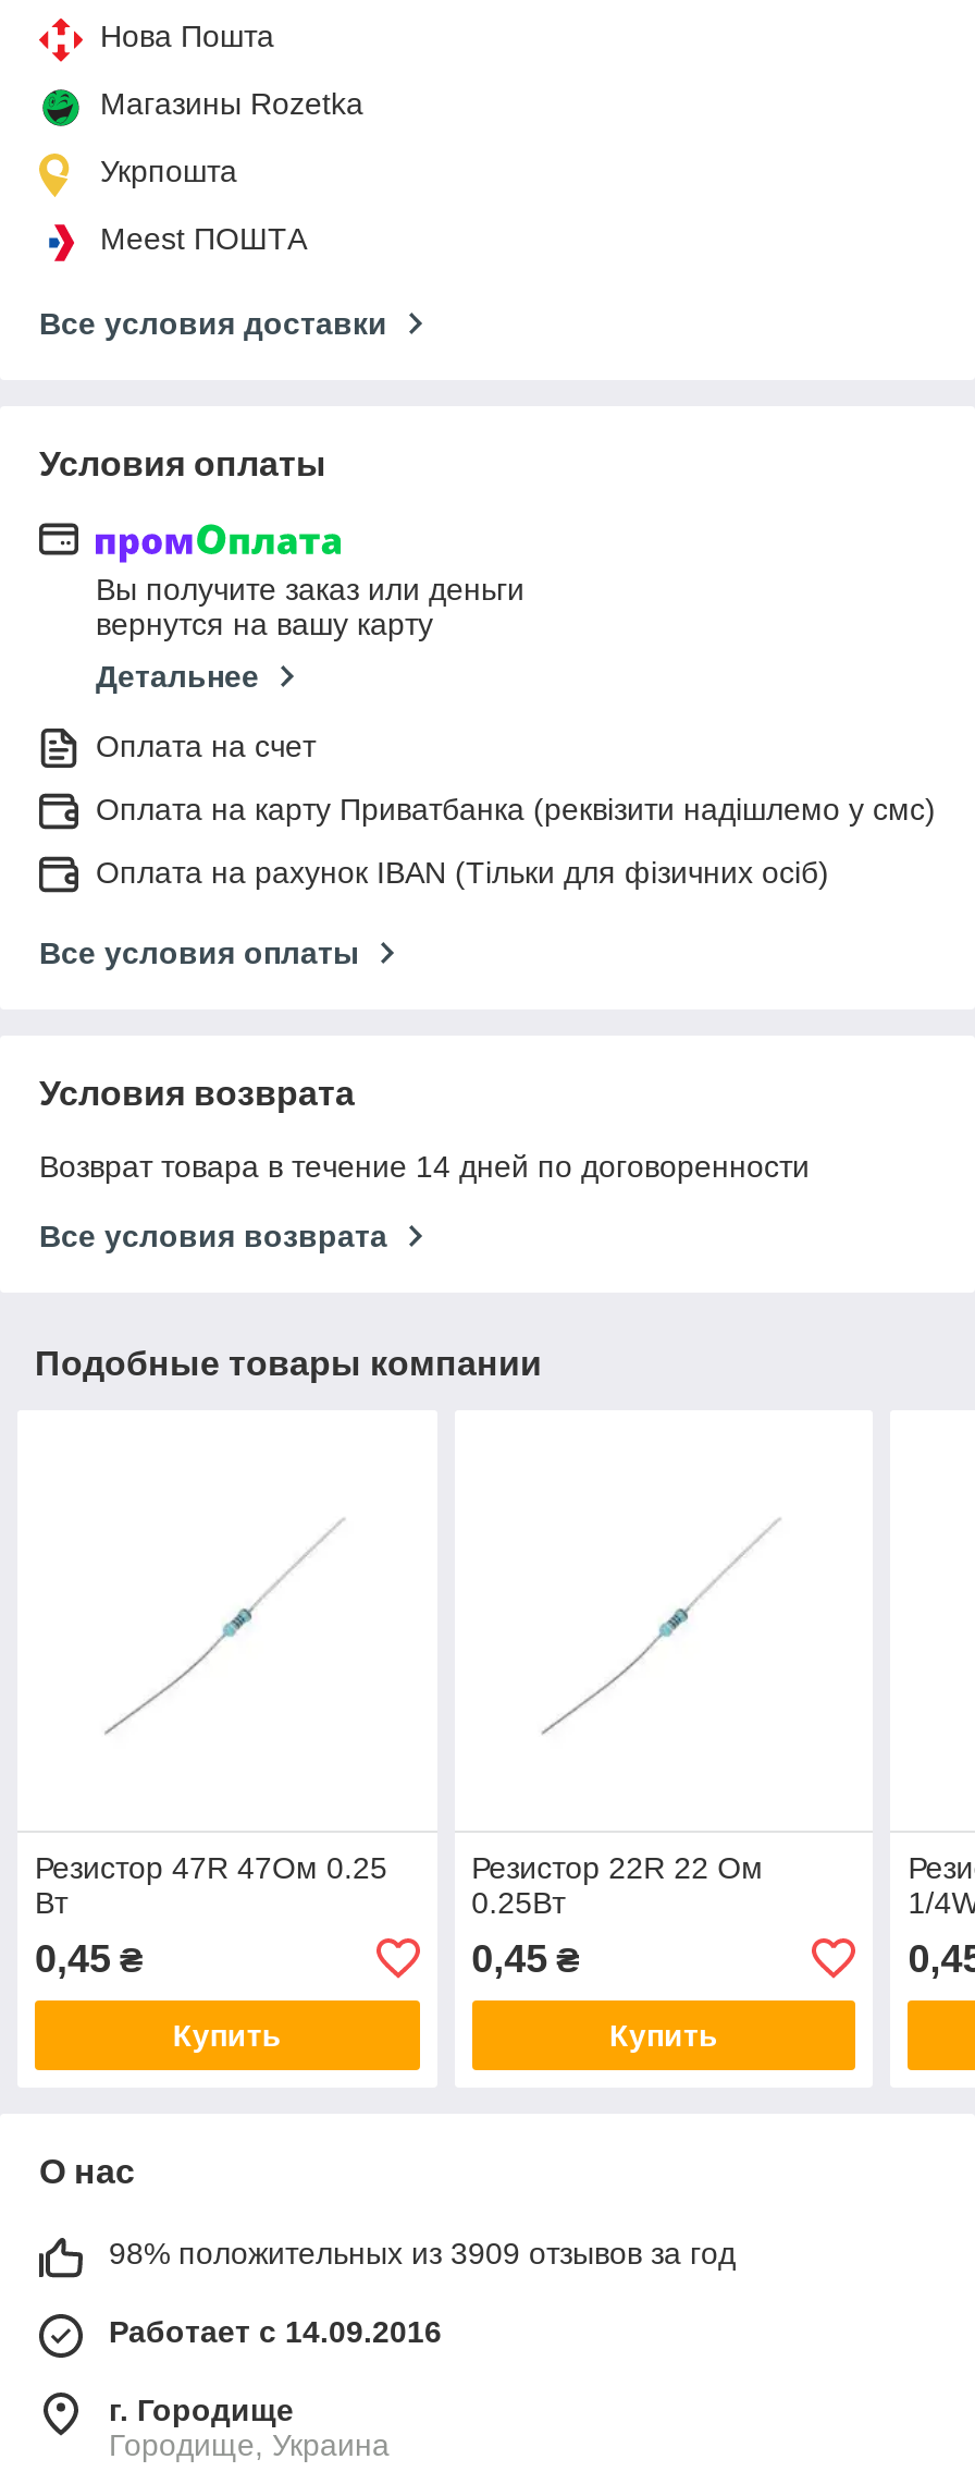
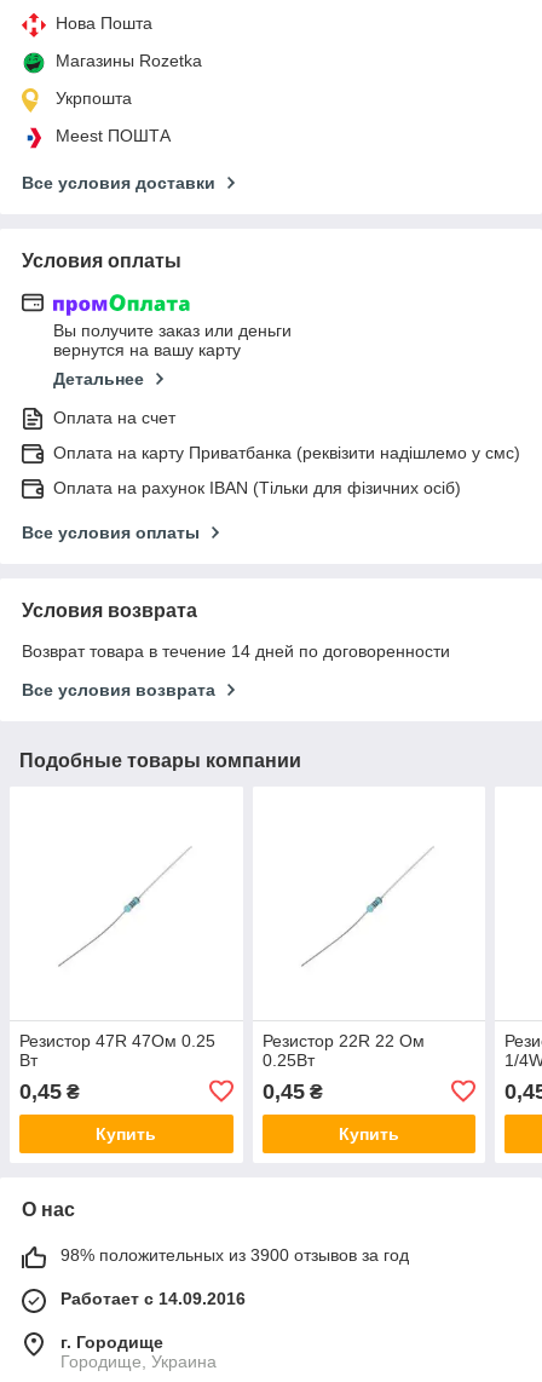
- 98% положительных из 3909 отзывов за год
+ 98% положительных из 3900 отзывов за год
